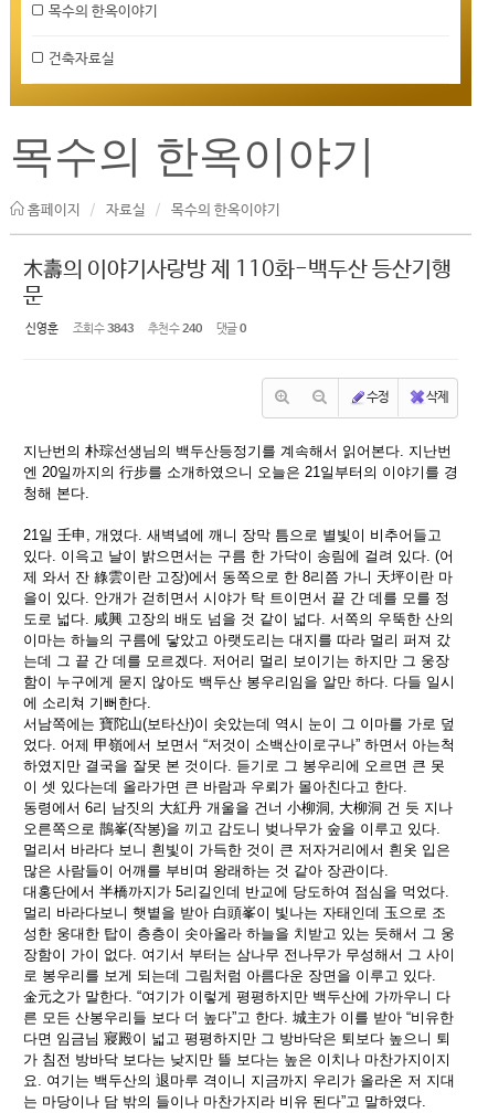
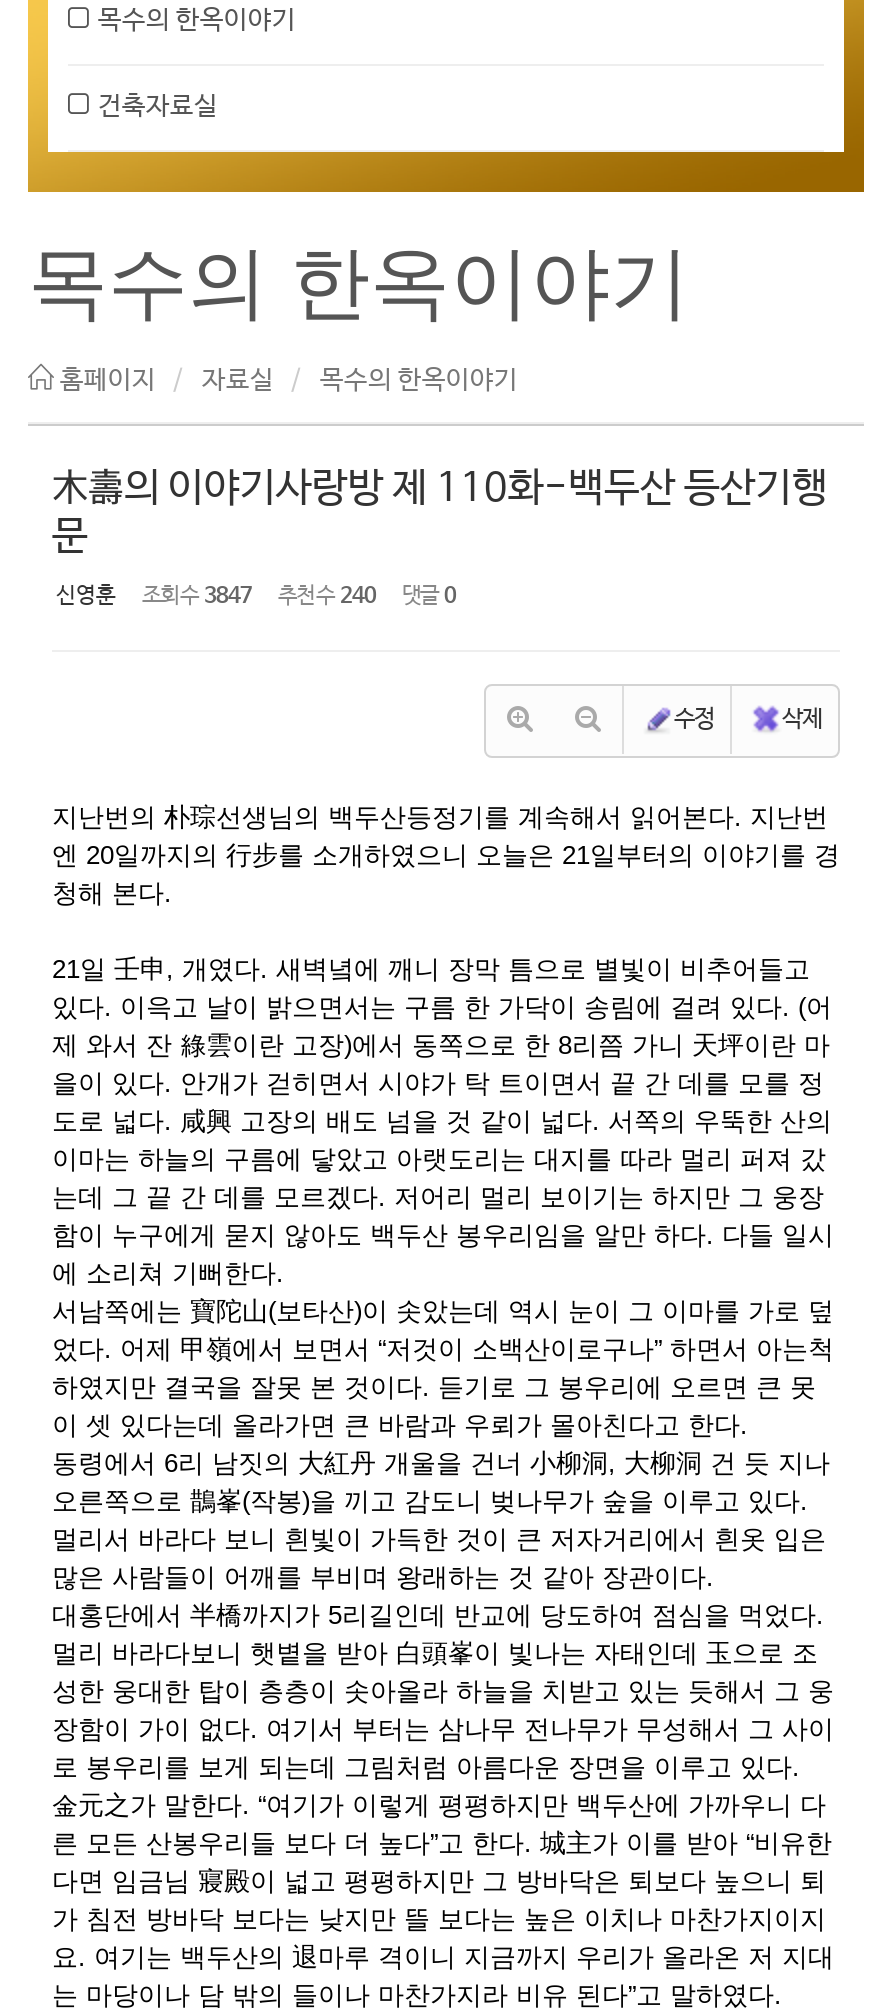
- 신영훈 조회 수 3843 추천 수 240 댓글 0
+ 신영훈 조회 수 3847 추천 수 240 댓글 0
